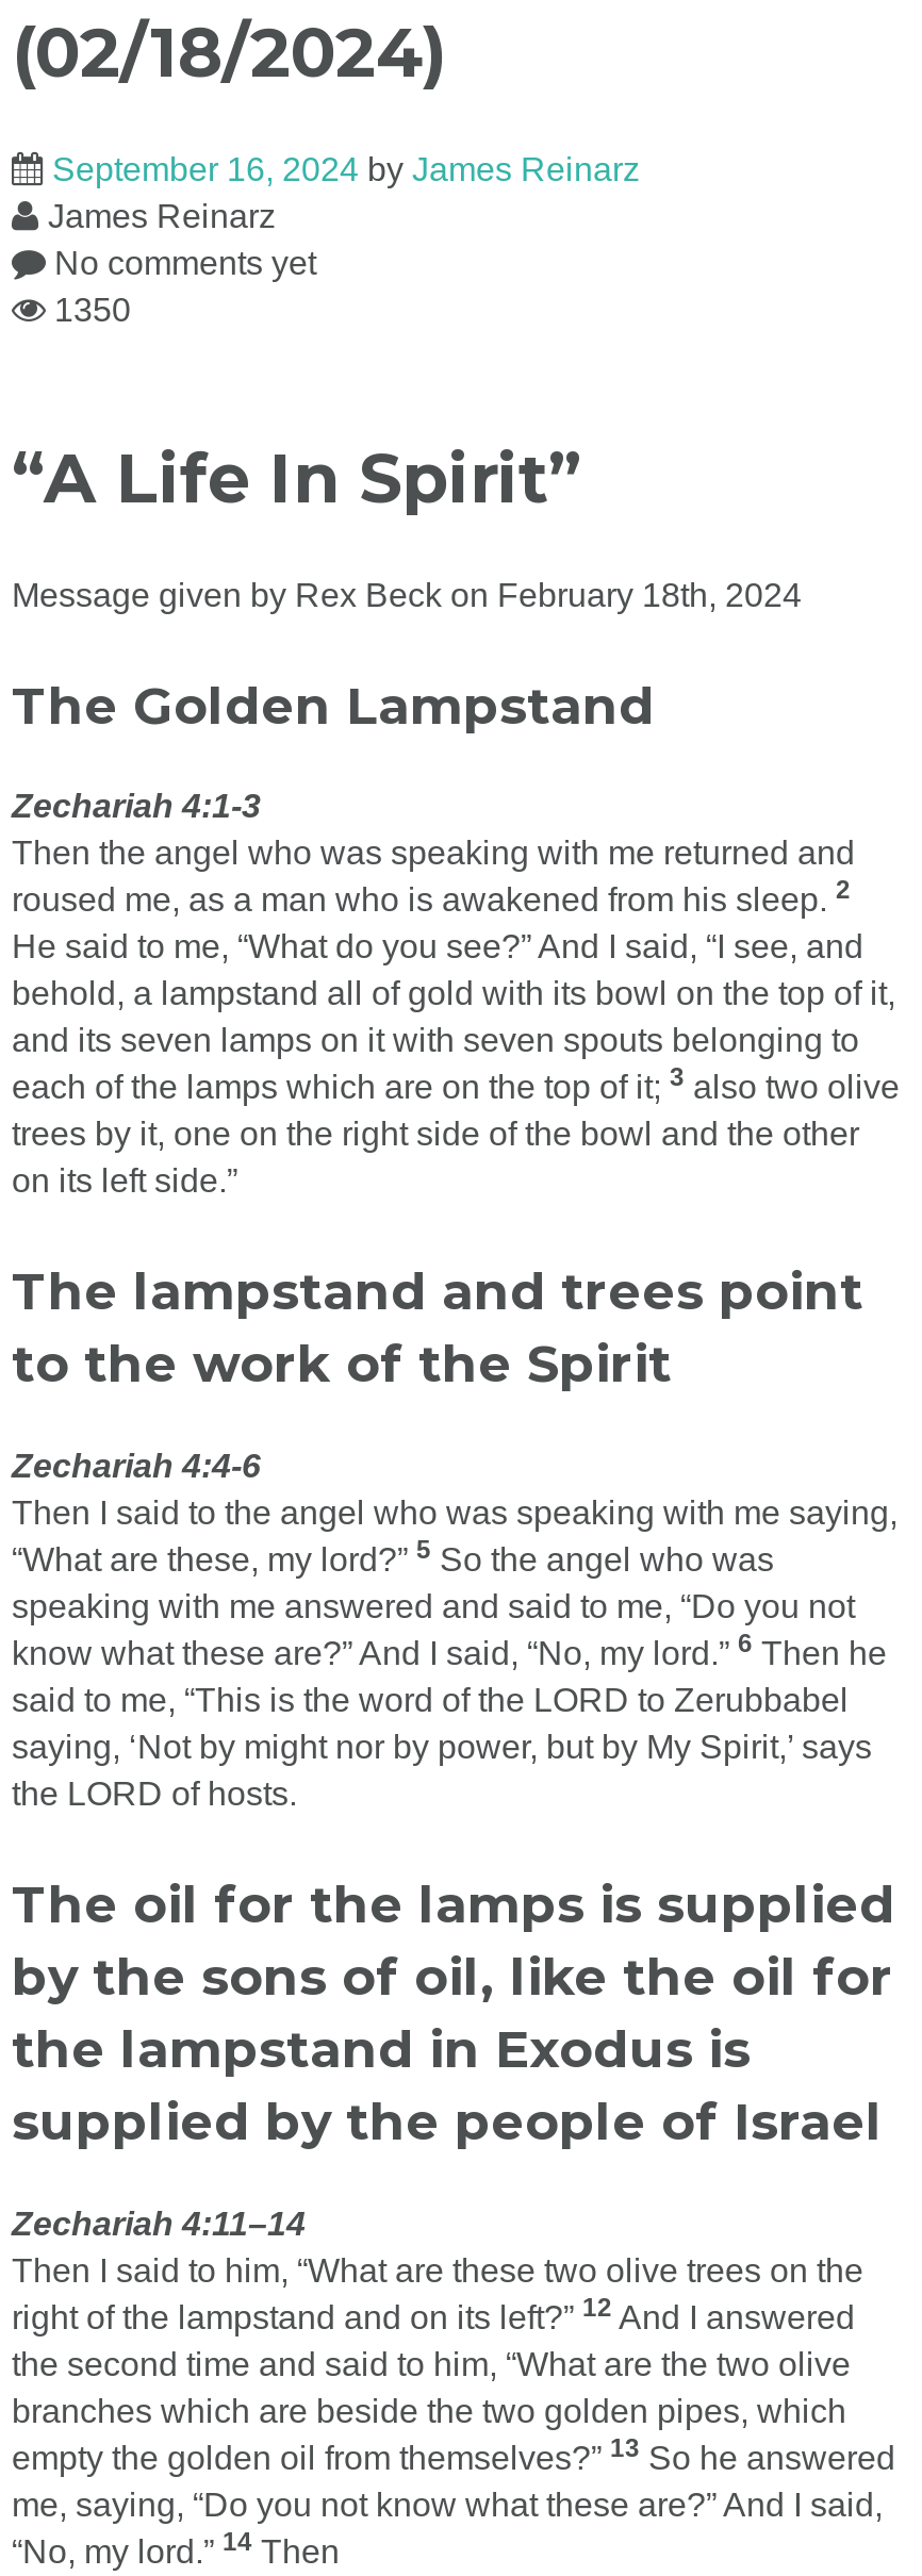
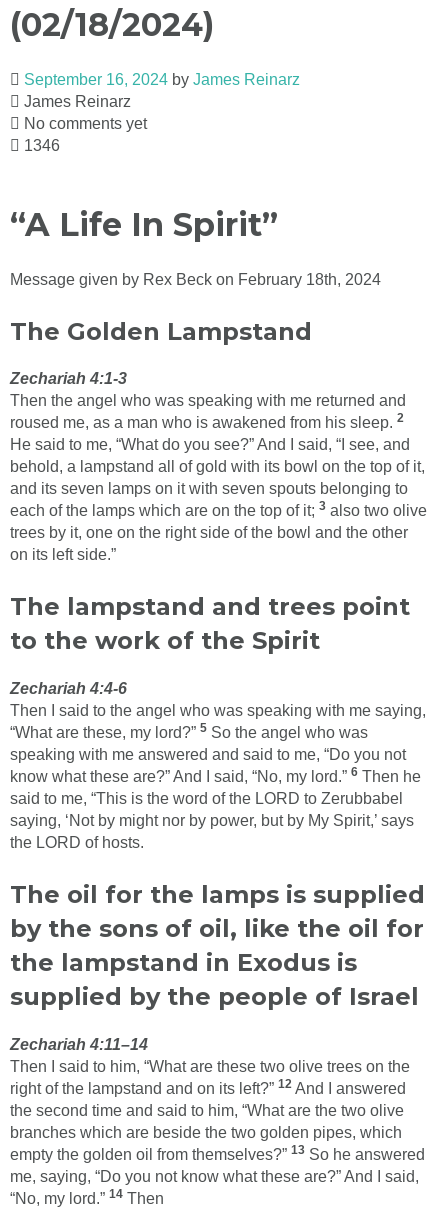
- 1350
+ 1346
